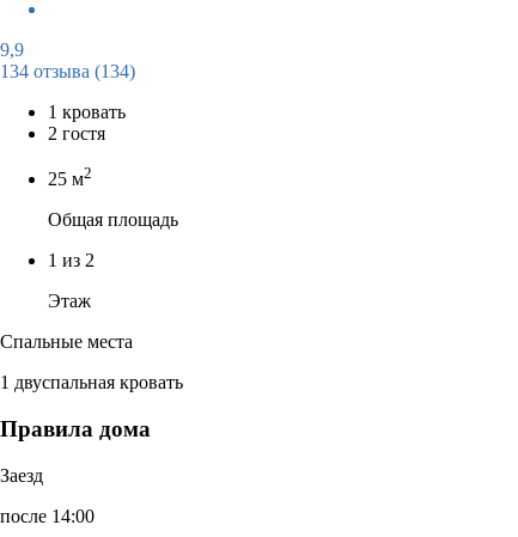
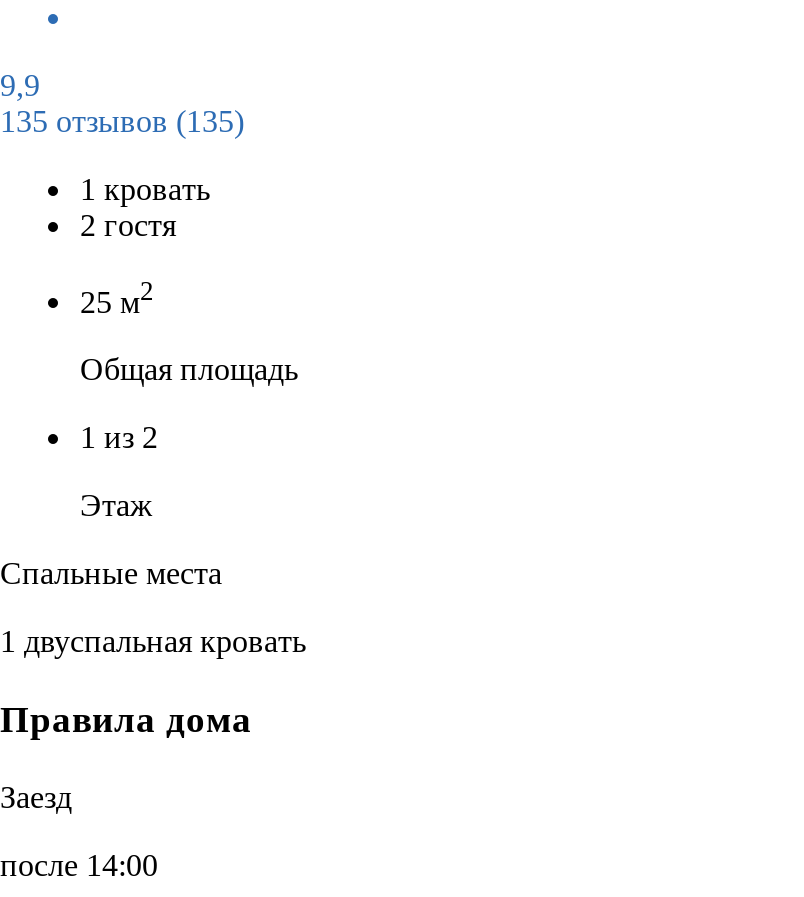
- 134 отзыва (134)
+ 135 отзывов (135)
